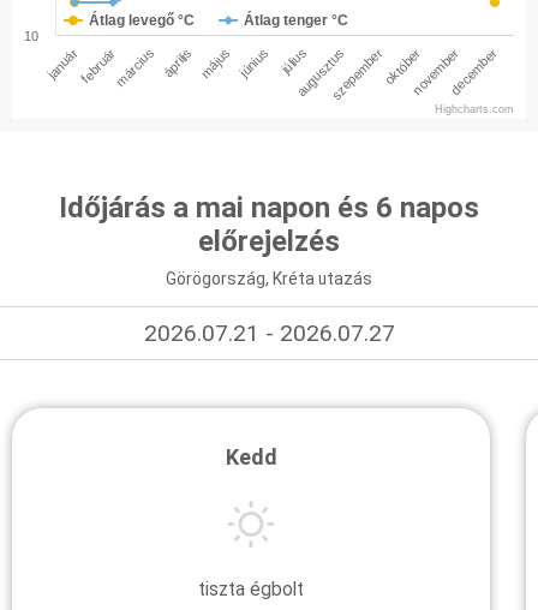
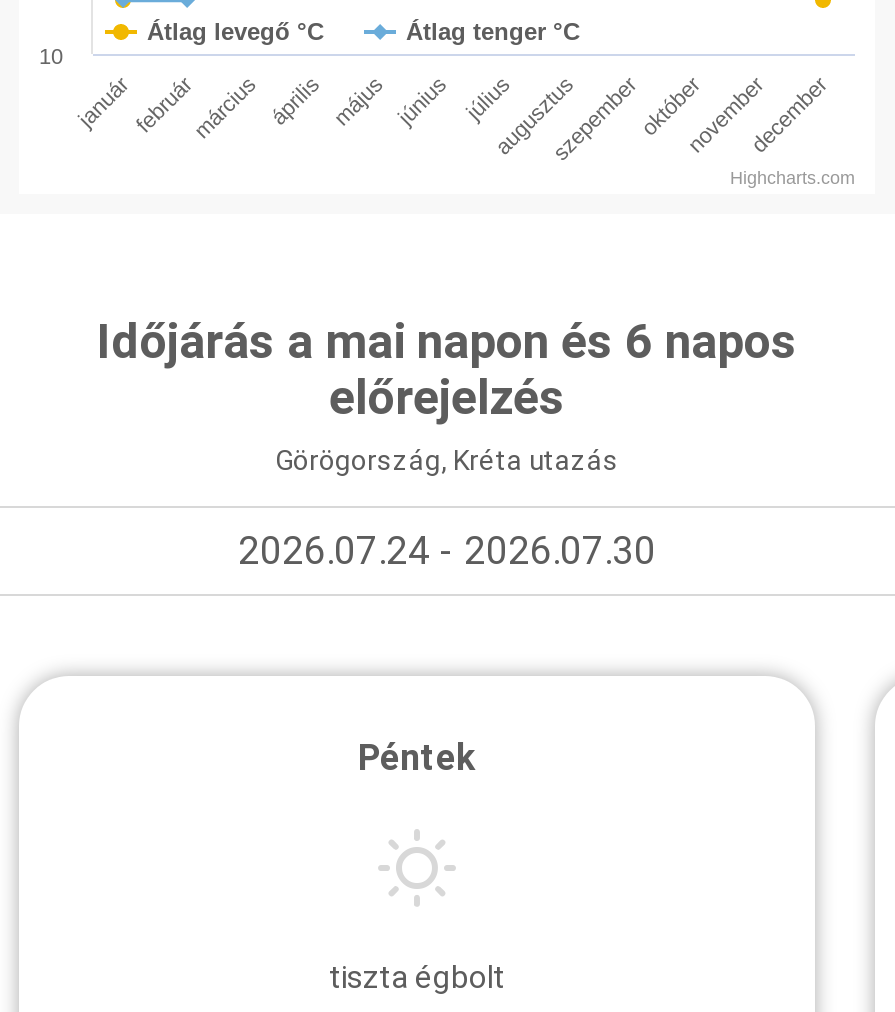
- 2026.07.21 - 2026.07.27
+ 2026.07.24 - 2026.07.30

- Kedd
+ Péntek
